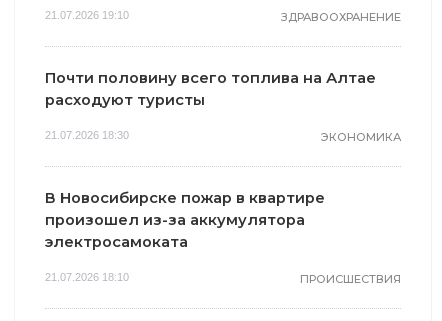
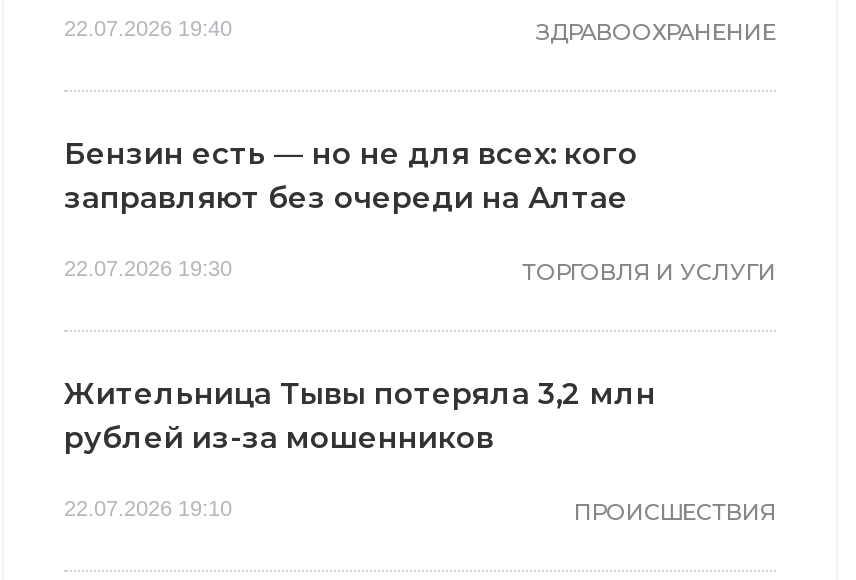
- 21.07.2026 19:10
+ 22.07.2026 19:40

- Почти половину всего топлива на Алтае
- расходуют туристы
+ Бензин есть — но не для всех: кого
+ заправляют без очереди на Алтае

- 21.07.2026 18:30
- ЭКОНОМИКА
+ 22.07.2026 19:30
+ ТОРГОВЛЯ И УСЛУГИ

- В Новосибирске пожар в квартире
- произошел из-за аккумулятора
- электросамоката
+ Жительница Тывы потеряла 3,2 млн
+ рублей из-за мошенников

- 21.07.2026 18:10
+ 22.07.2026 19:10
